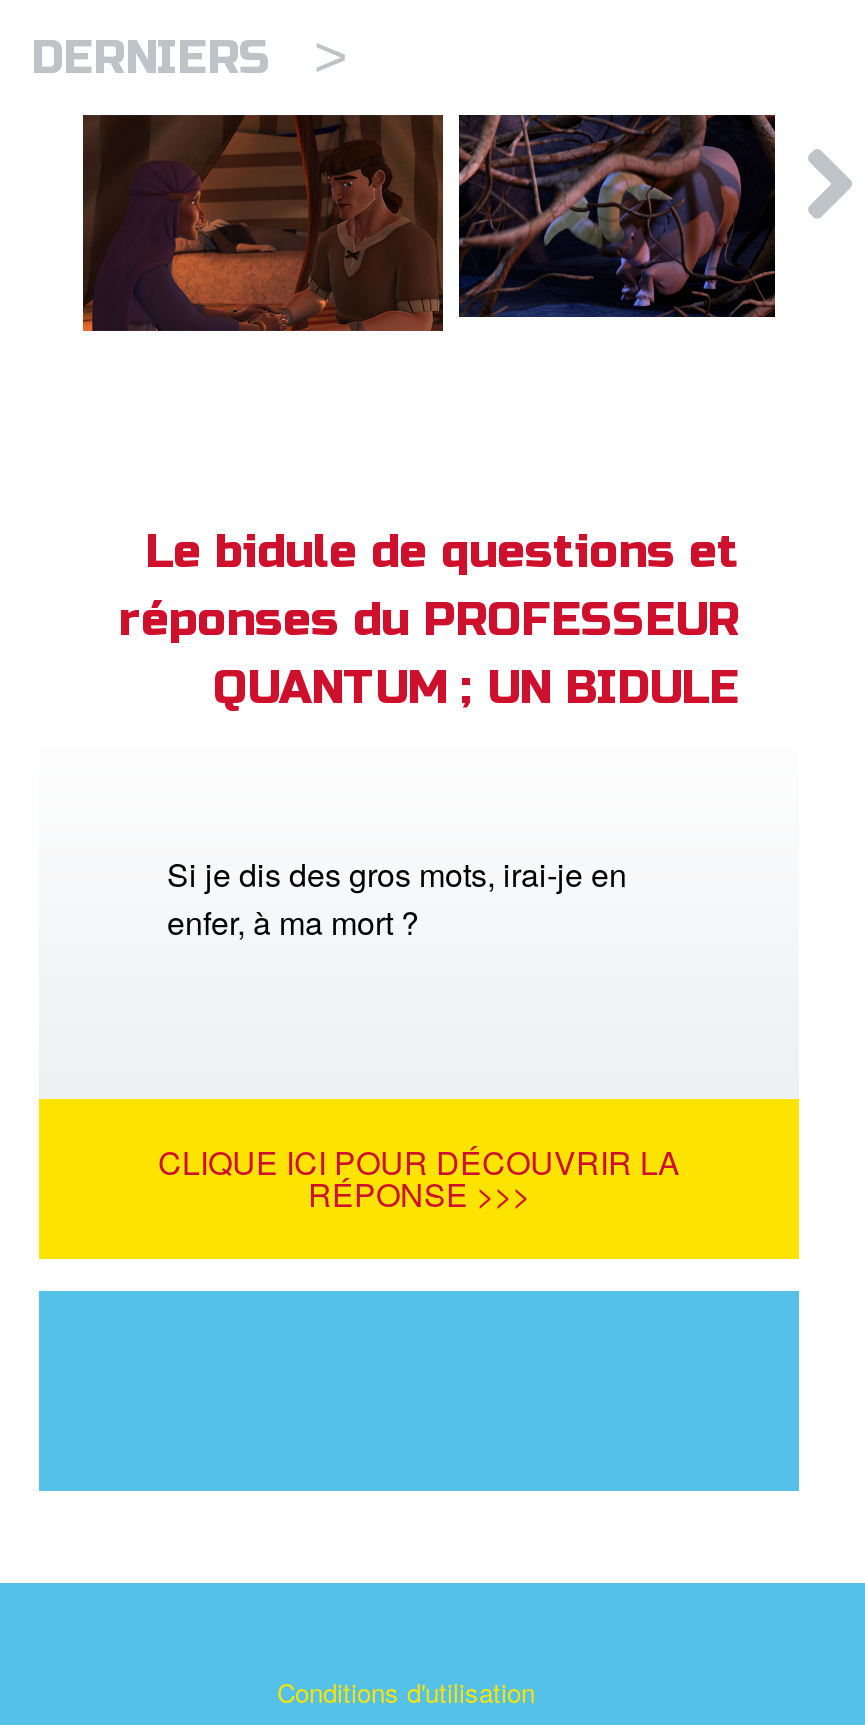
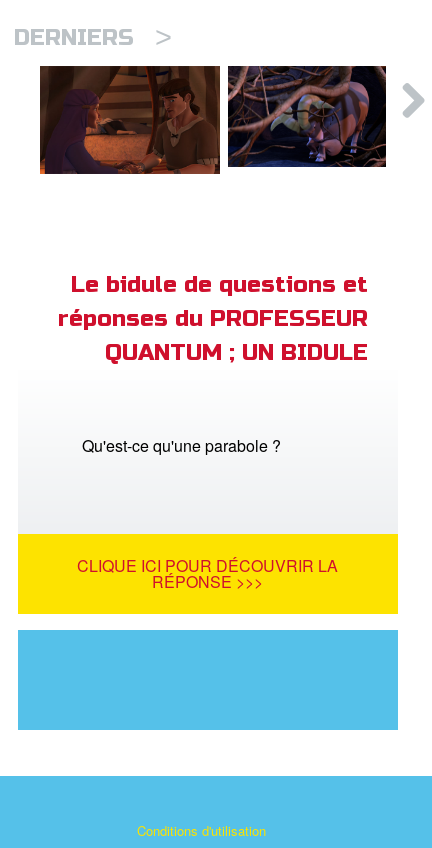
- Si je dis des gros mots, irai-je en
- enfer, à ma mort ?
+ Qu'est-ce qu'une parabole ?
